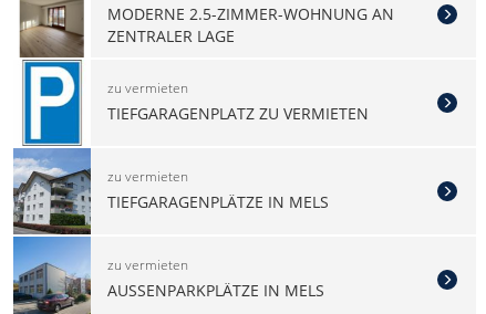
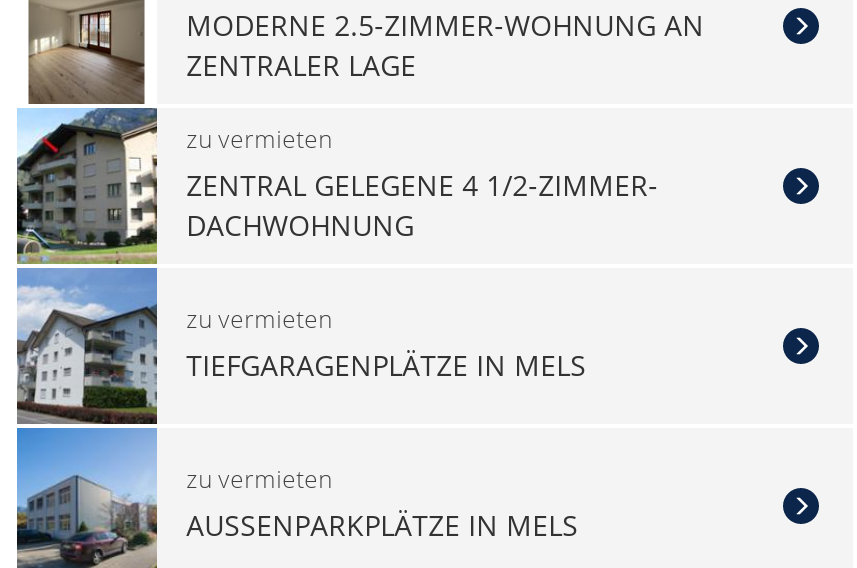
- [image]
- TIEFGARAGENPLATZ ZU VERMIETEN
+ [image]
+ ZENTRAL GELEGENE 4 1/2-ZIMMER-
+ DACHWOHNUNG
